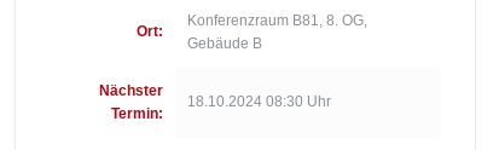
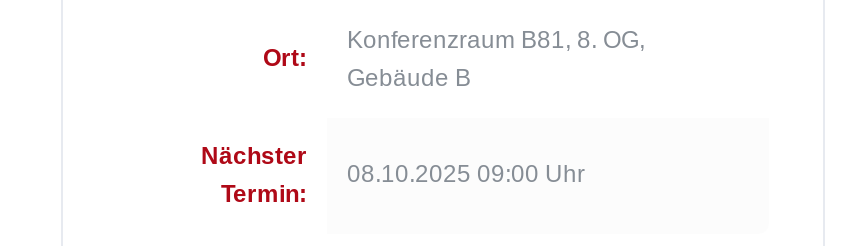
- 18.10.2024 08:30 Uhr
+ 08.10.2025 09:00 Uhr
